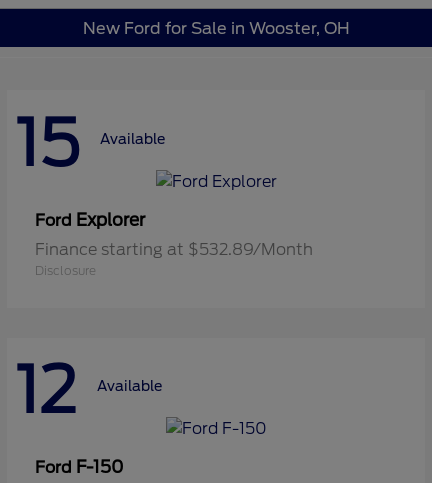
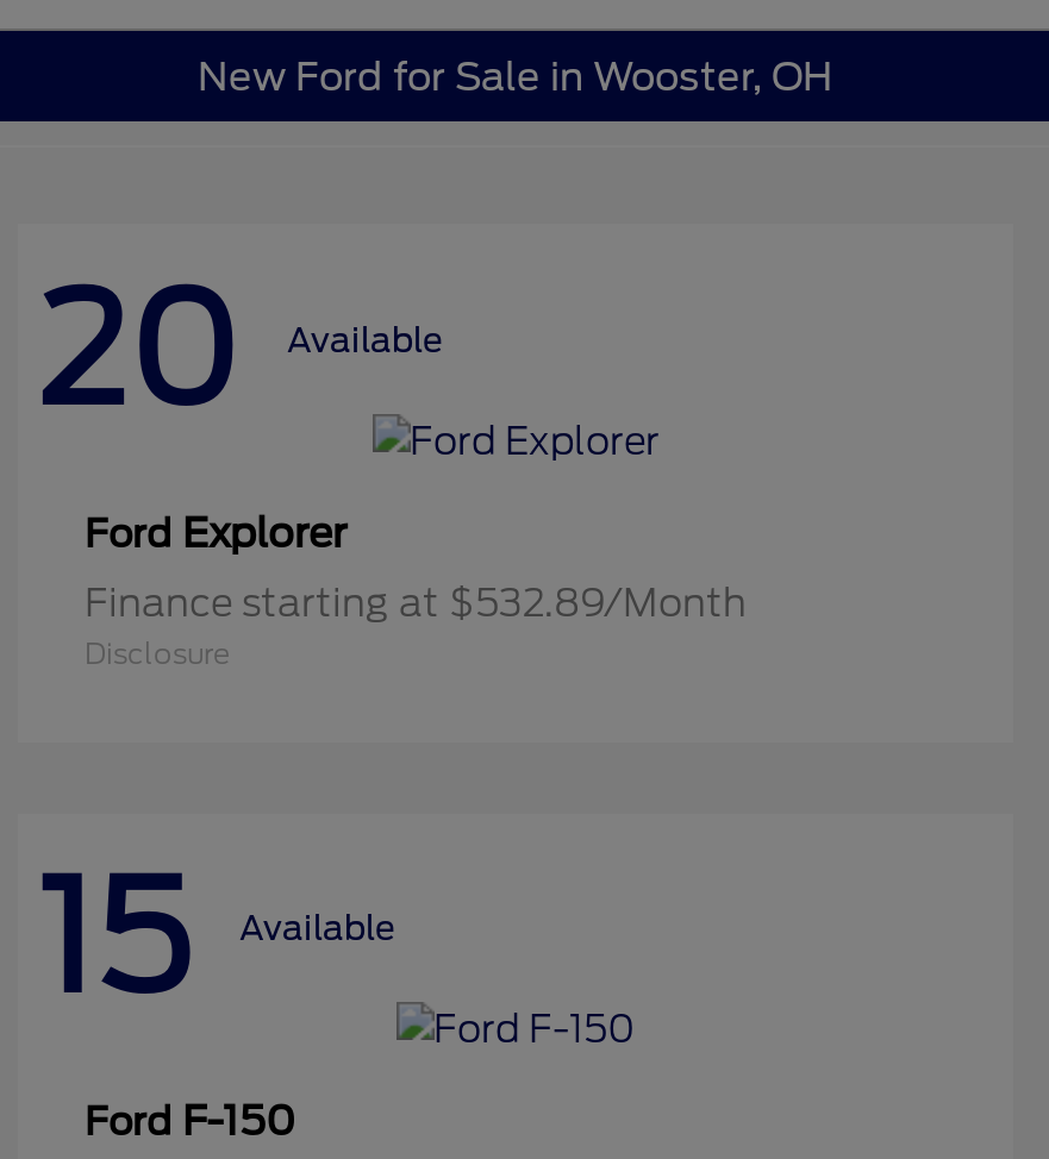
- 15 Available
+ 20 Available

- 12 Available
+ 15 Available
